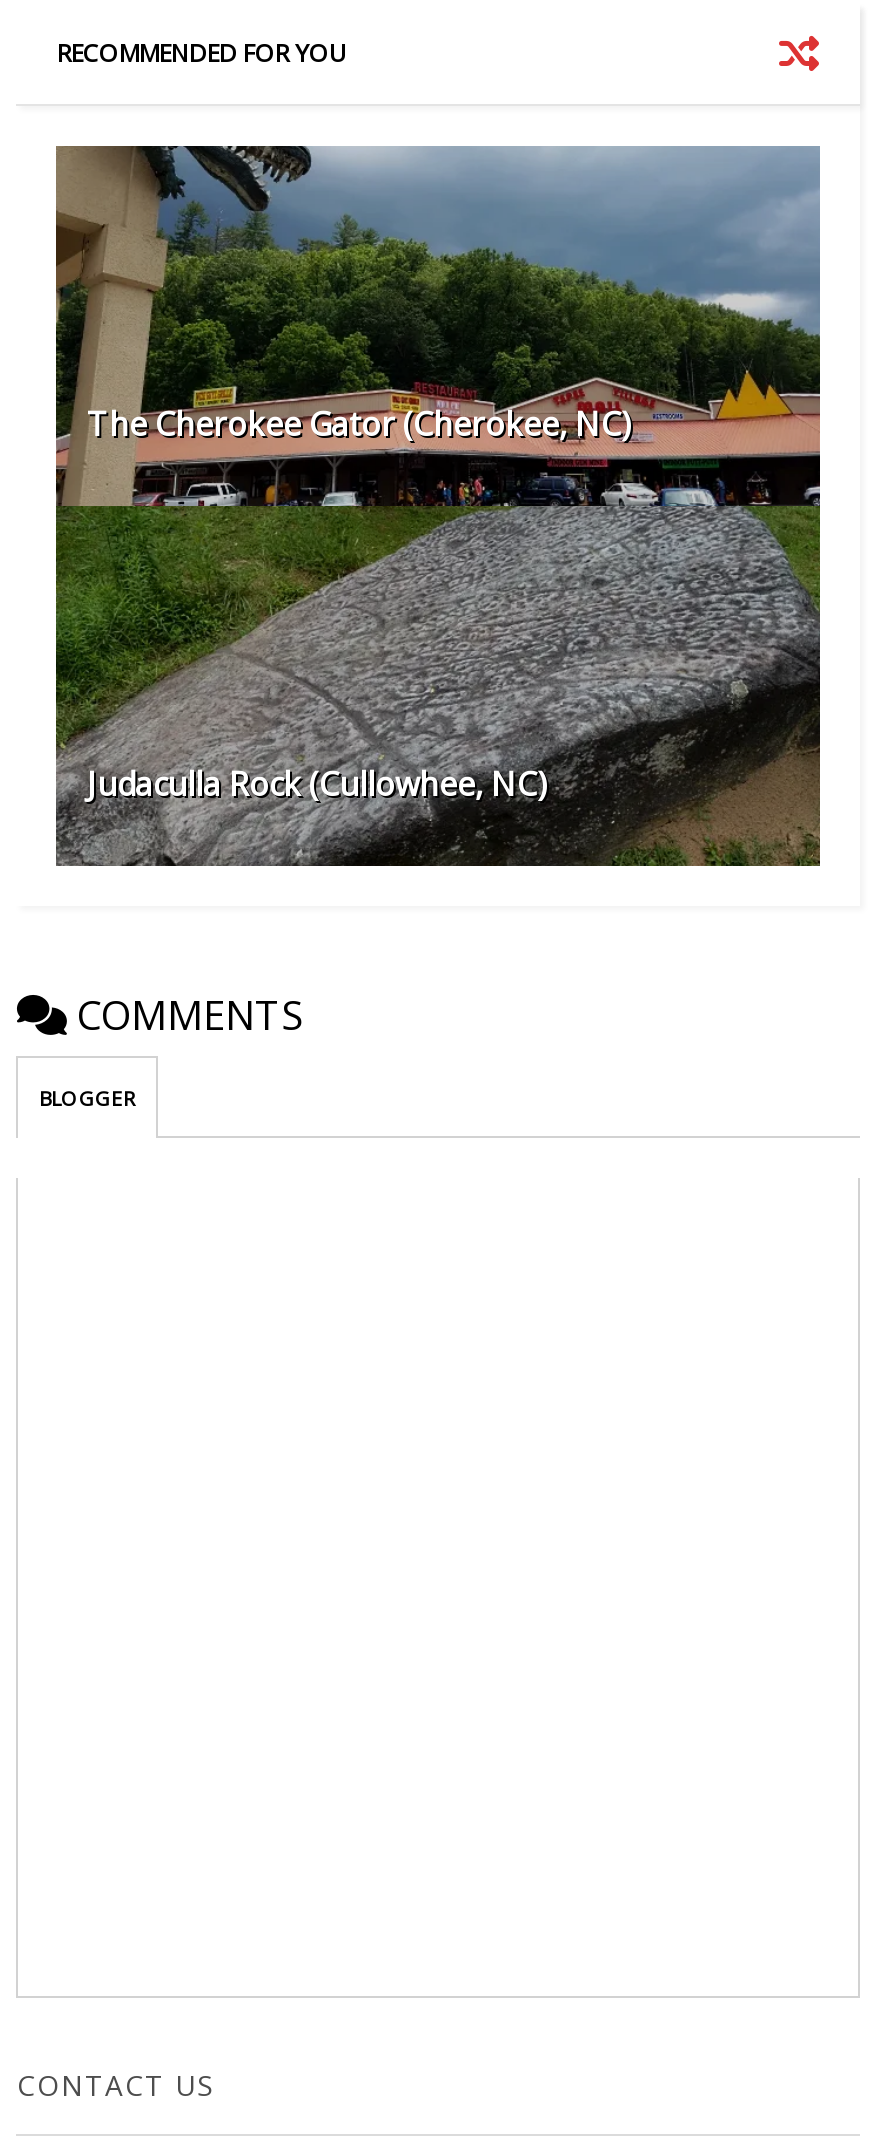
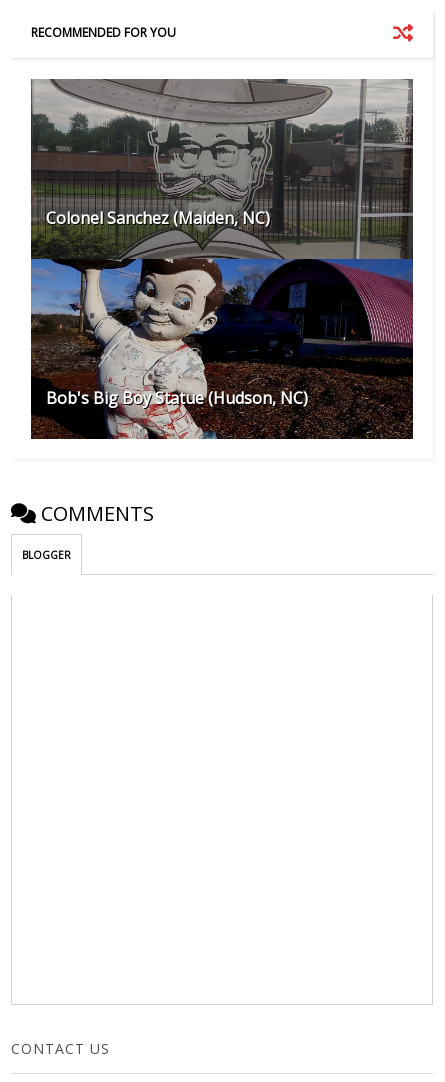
- [image]
- The Cherokee Gator (Cherokee, NC)
+ [image]
+ Colonel Sanchez (Maiden, NC)

- Judaculla Rock (Cullowhee, NC)
+ Bob's Big Boy Statue (Hudson, NC)
